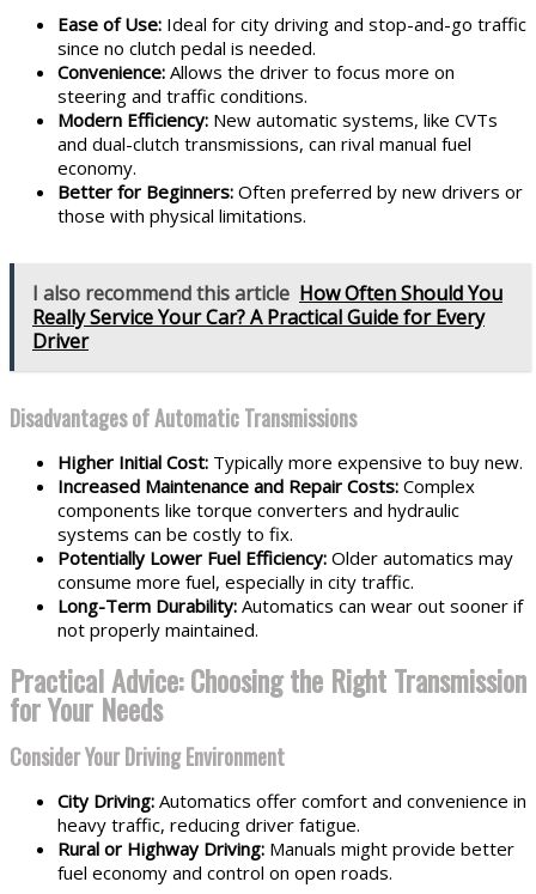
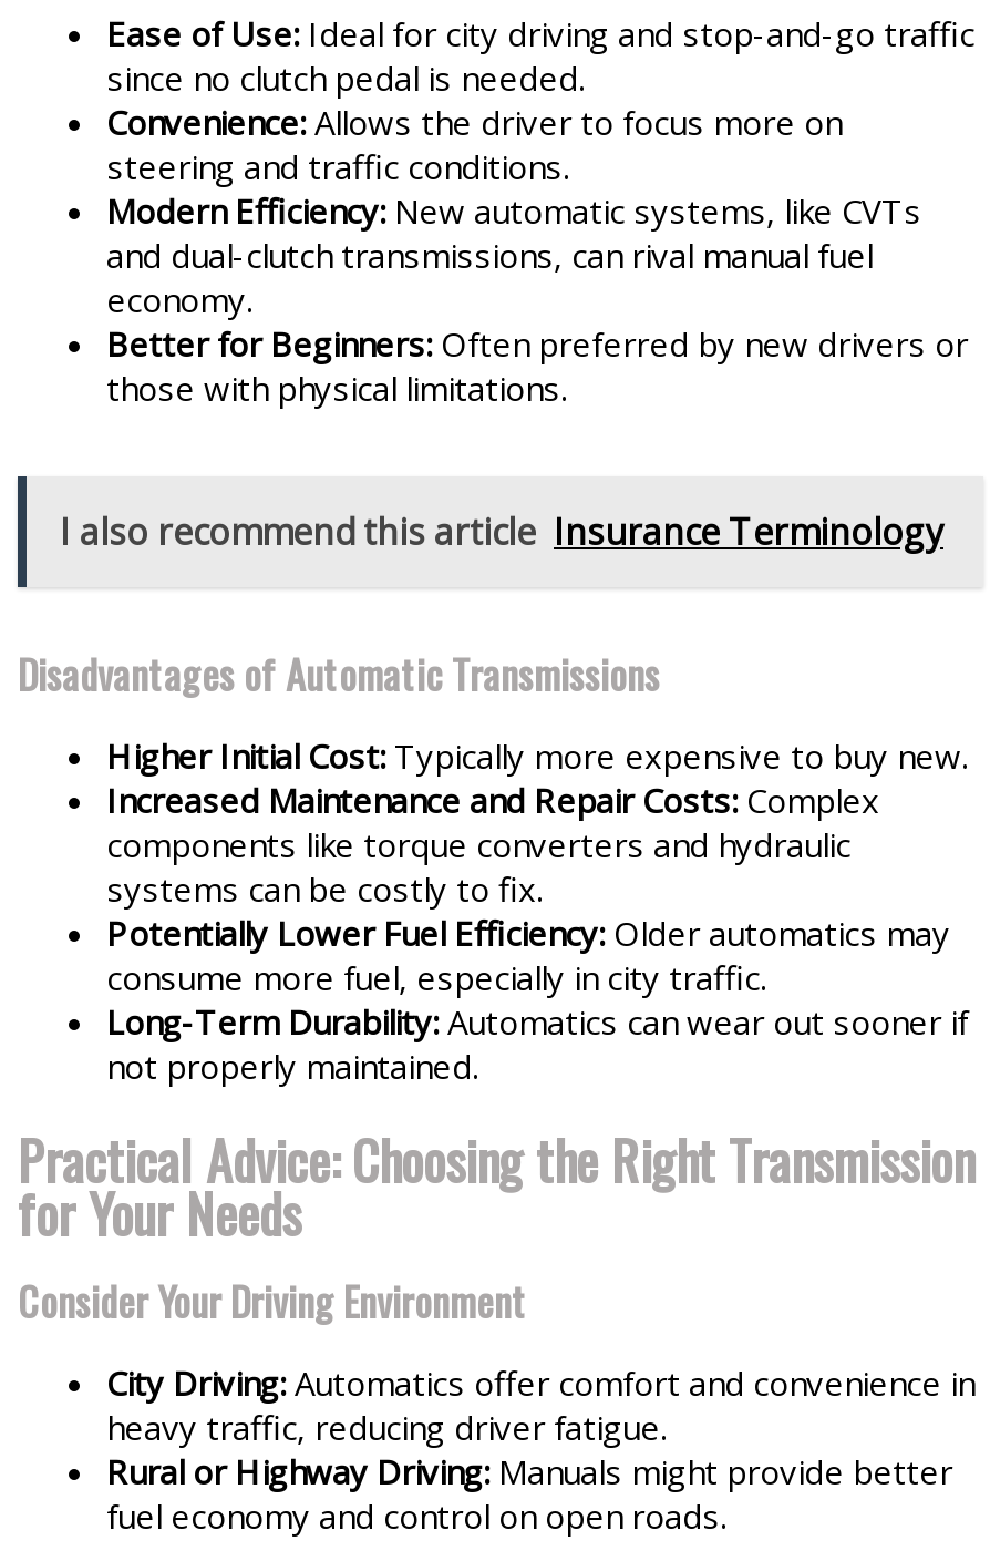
- I also recommend this article How Often Should You
- Really Service Your Car? A Practical Guide for Every
- Driver
+ I also recommend this article Insurance Terminology
